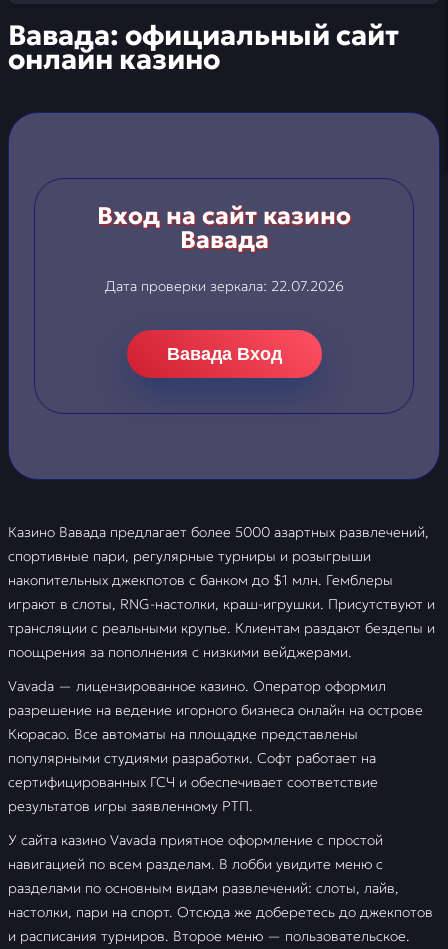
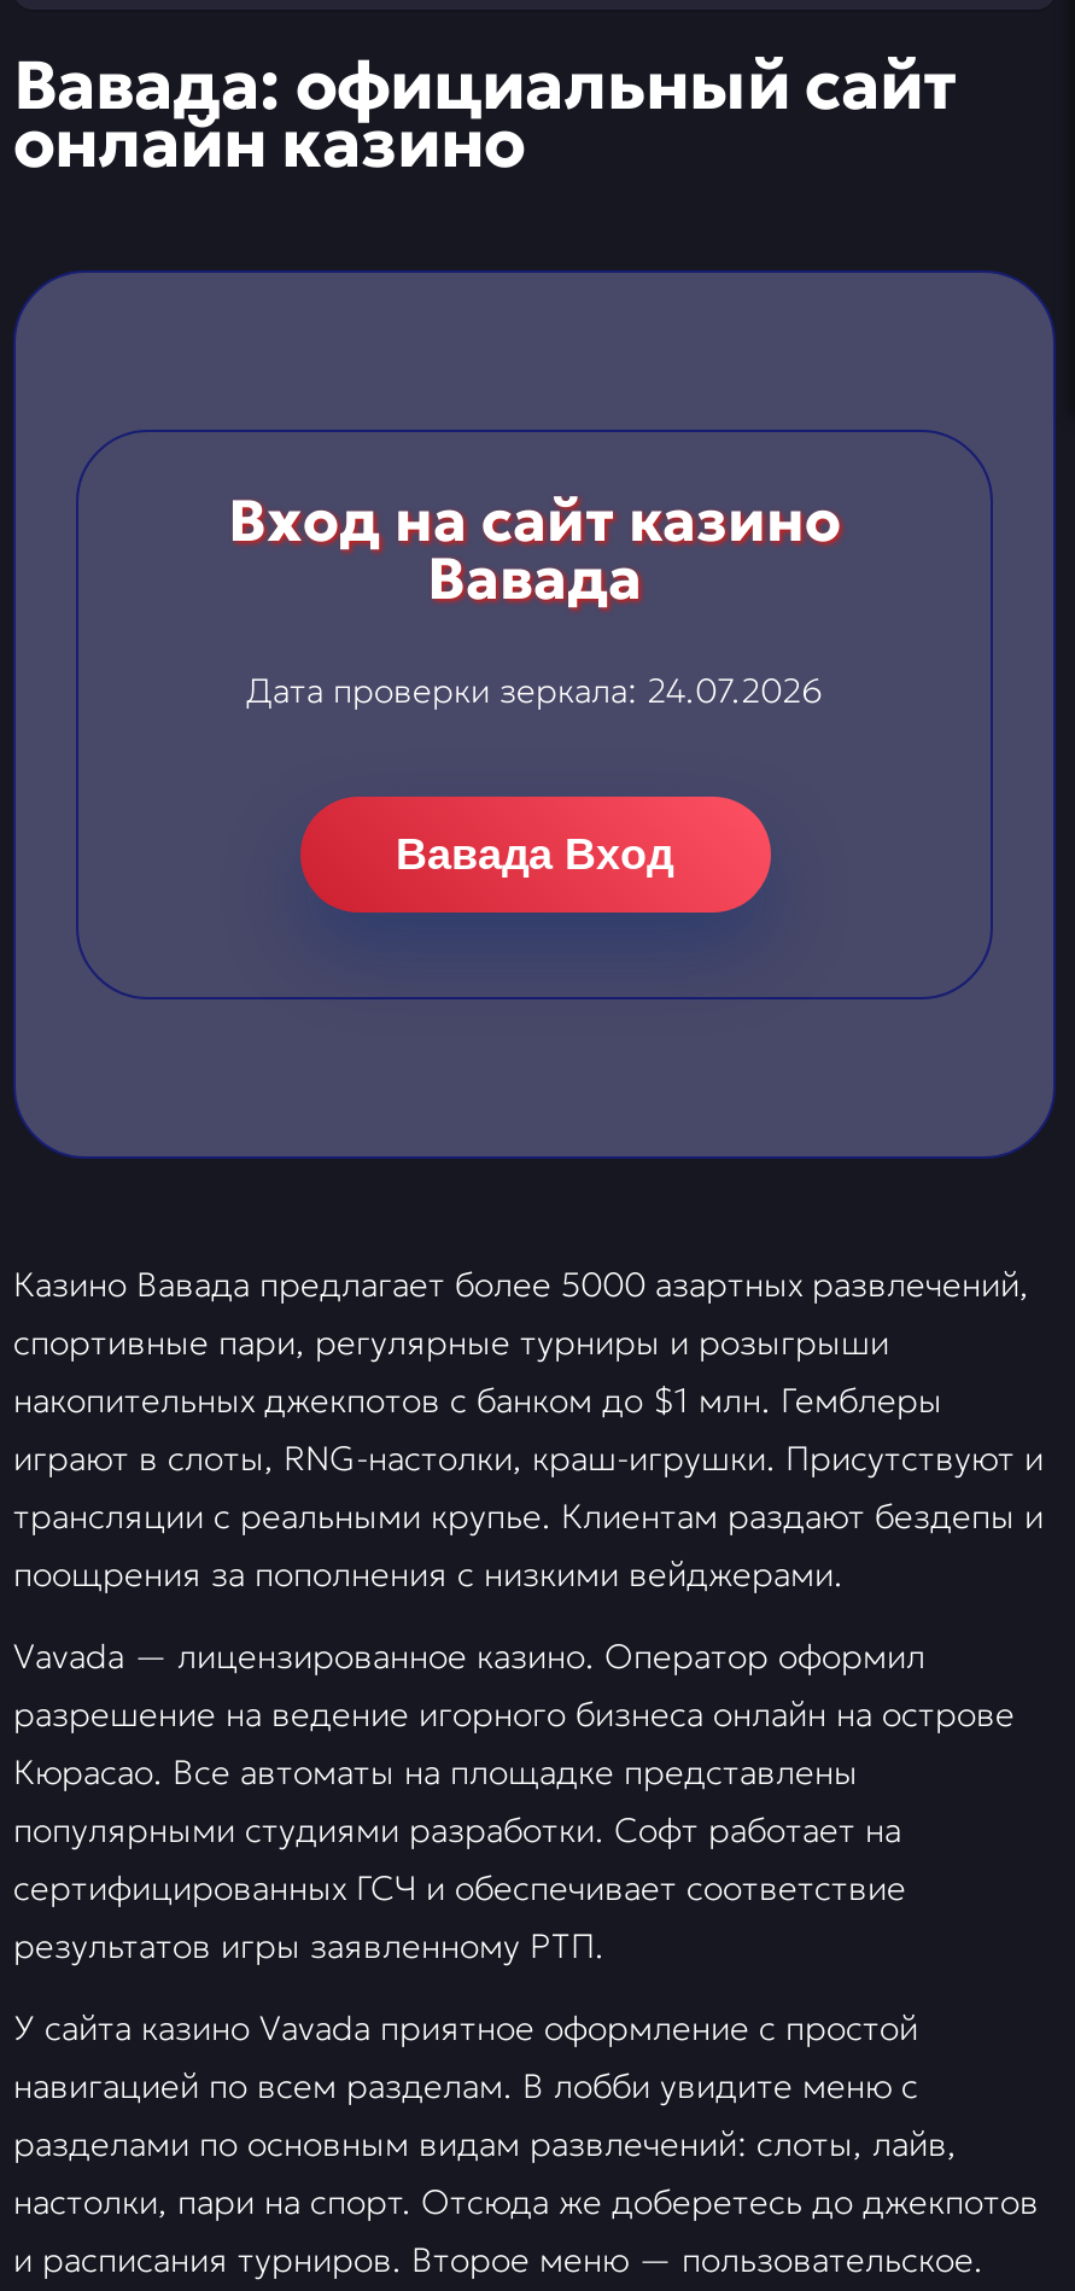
- Дата проверки зеркала: 22.07.2026
+ Дата проверки зеркала: 24.07.2026
